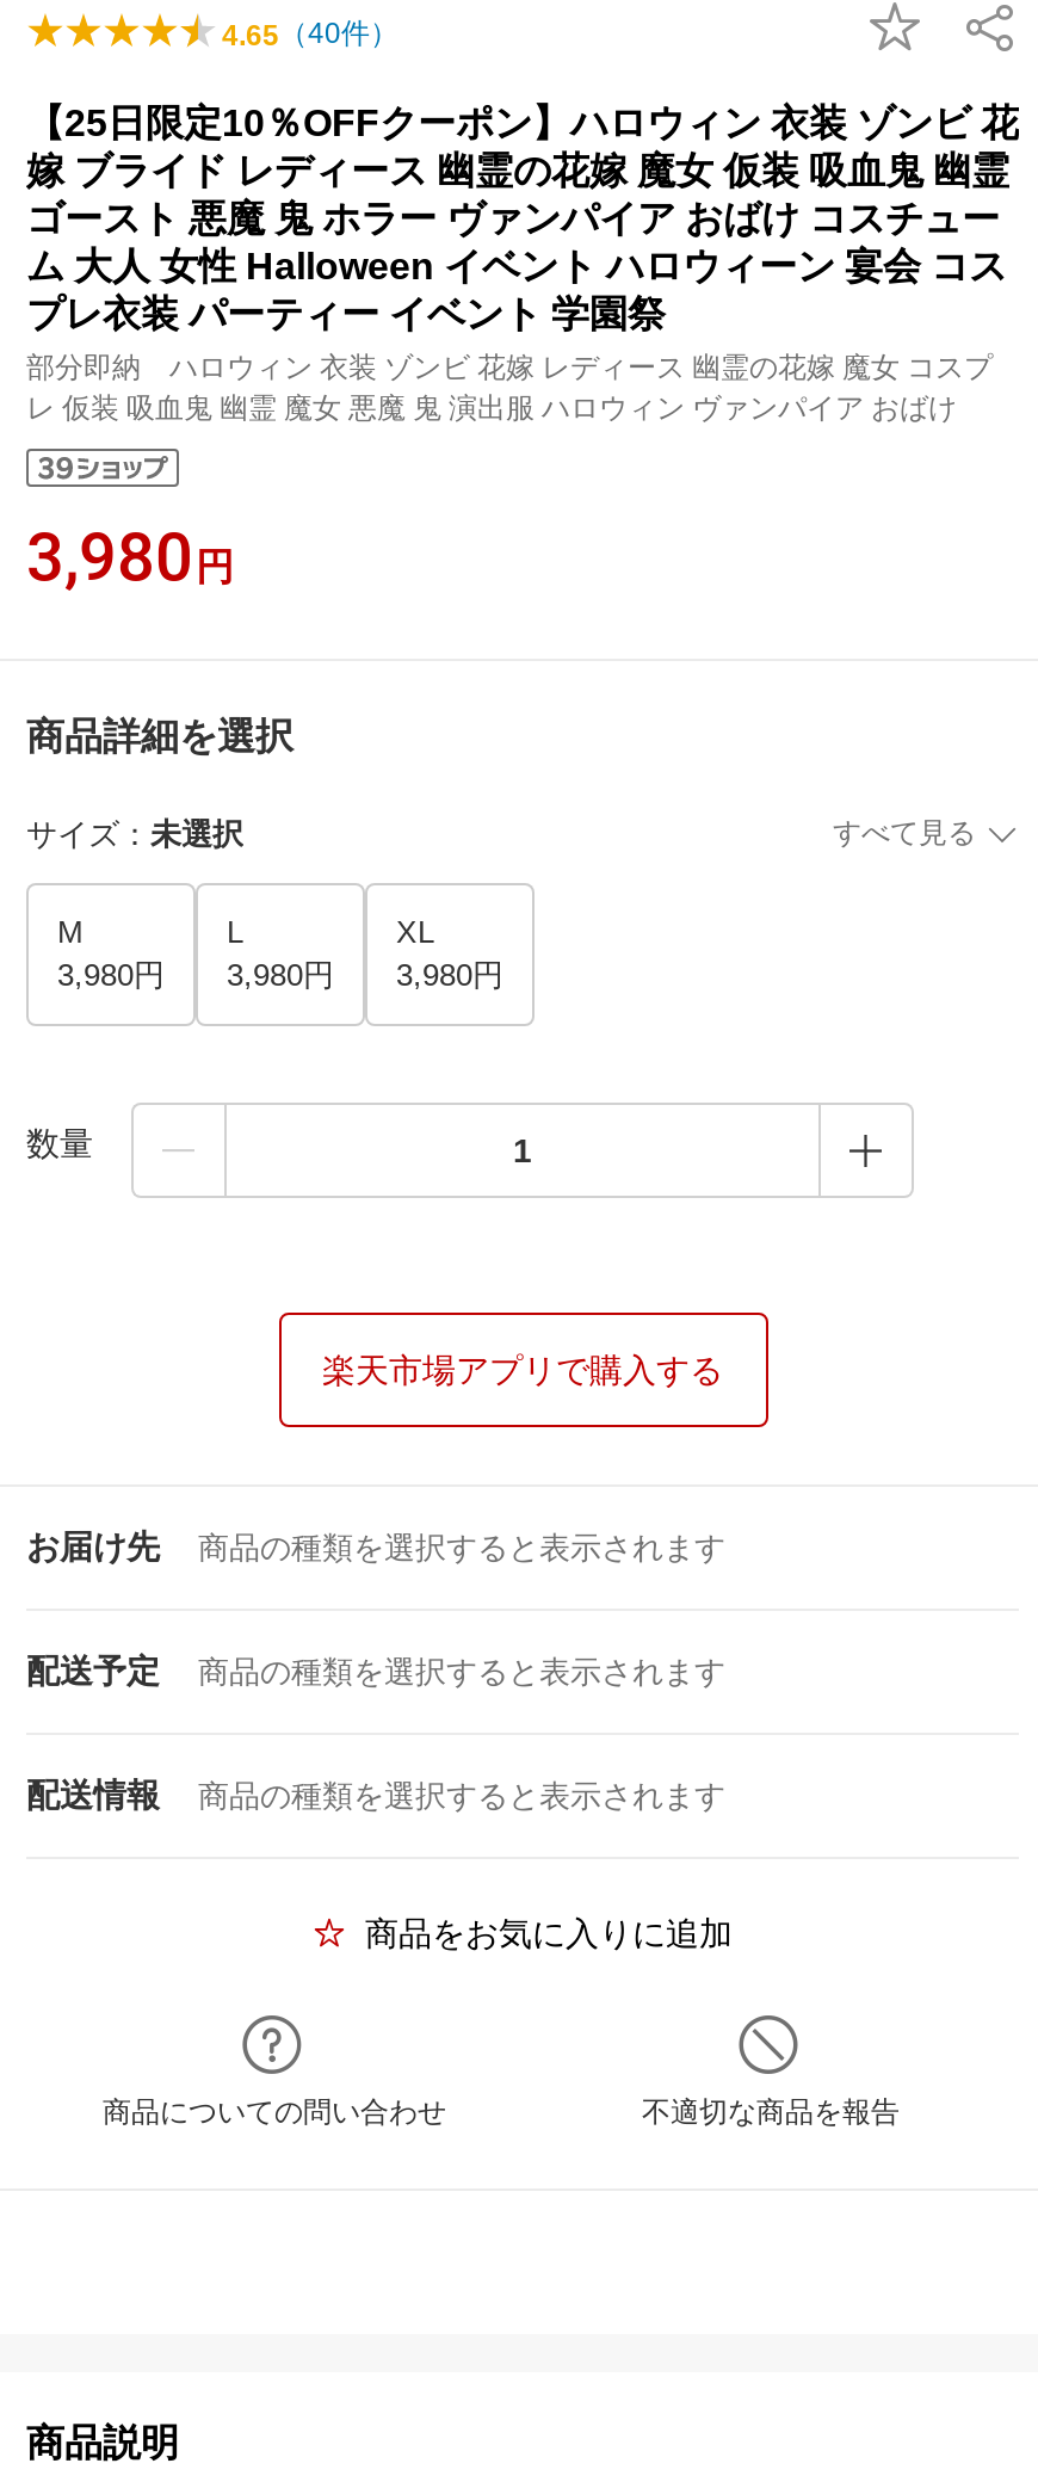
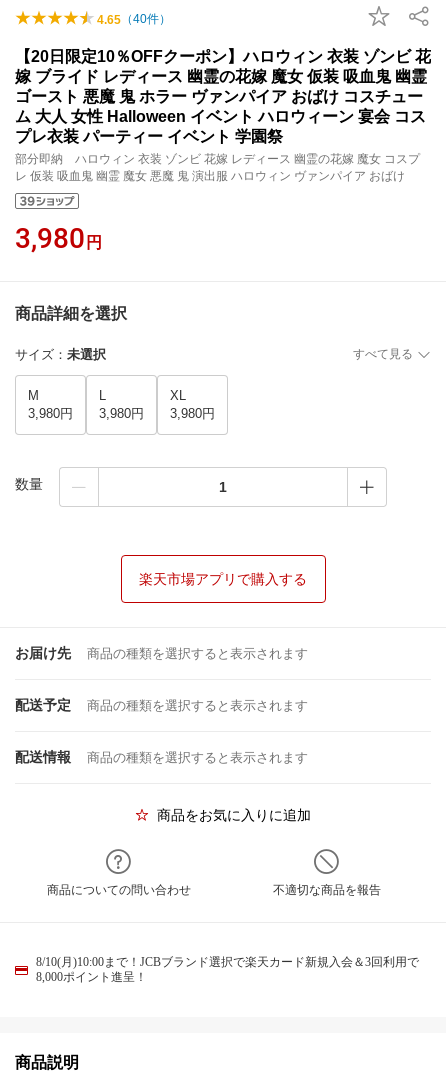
- 【25日限定10％OFFクーポン】ハロウィン 衣装 ゾンビ 花
+ 【20日限定10％OFFクーポン】ハロウィン 衣装 ゾンビ 花

+ 8/10(月)10:00まで！JCBブランド選択で楽天カード新規入会＆3回利用で
+ 8,000ポイント進呈！
